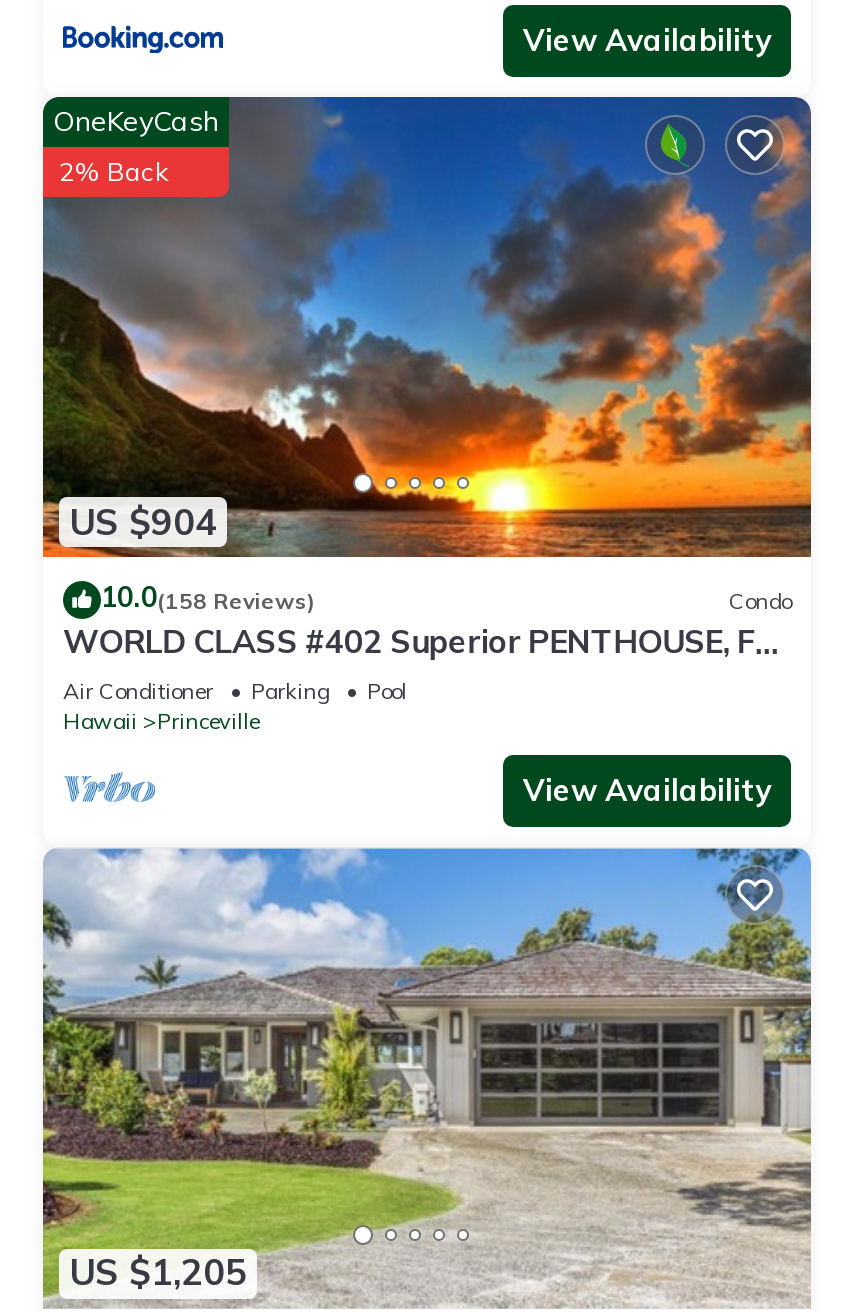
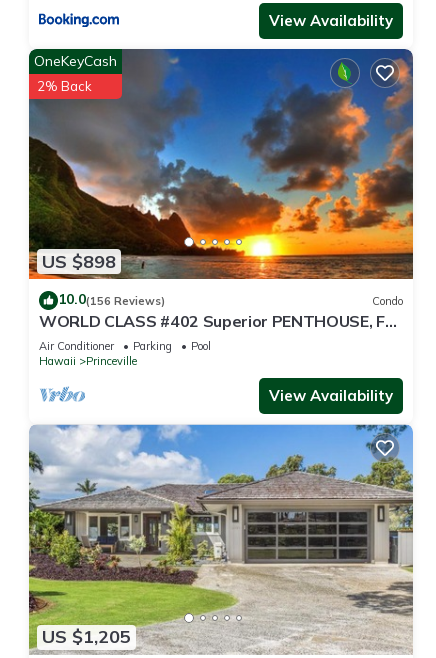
- US $904
+ US $898

- 10.0(158 Reviews)
+ 10.0(156 Reviews)
